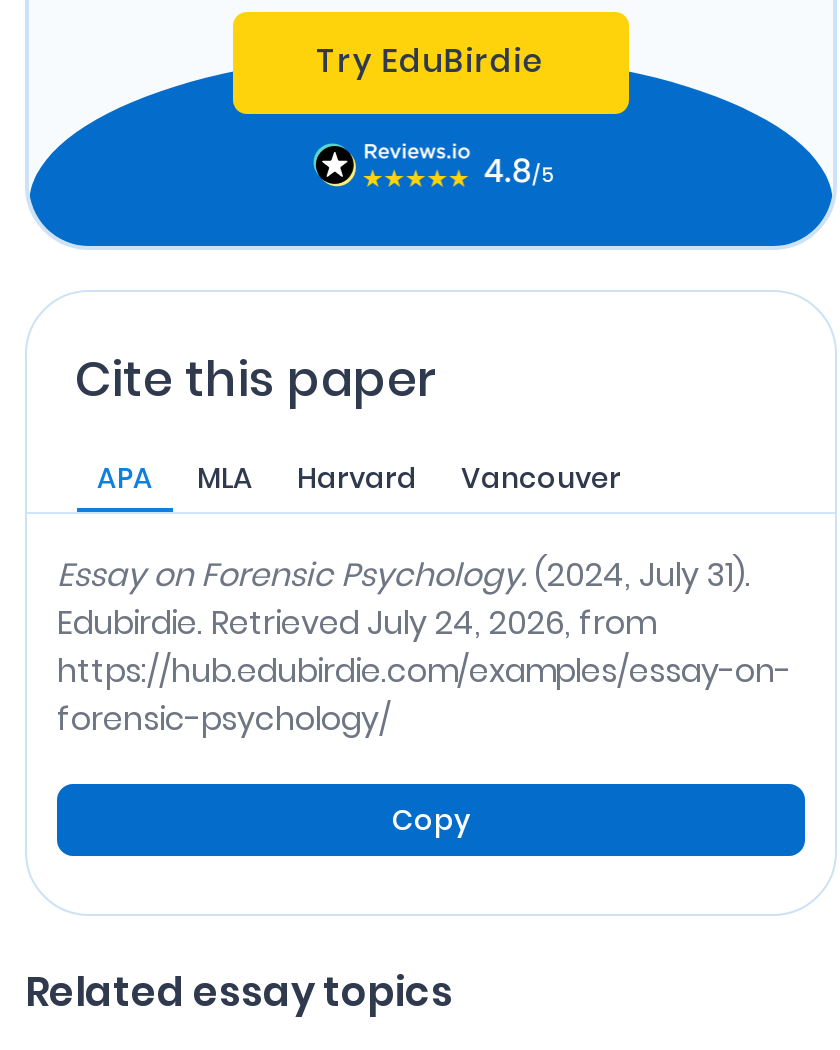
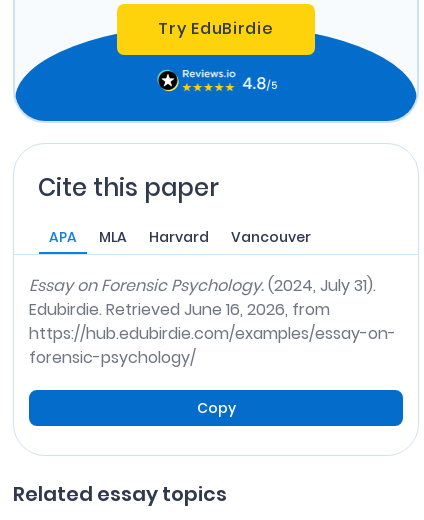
- Edubirdie. Retrieved July 24, 2026, from
+ Edubirdie. Retrieved June 16, 2026, from
